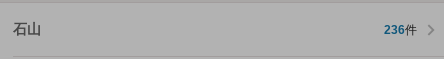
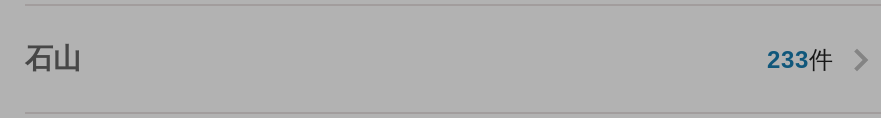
- 236件
+ 233件
